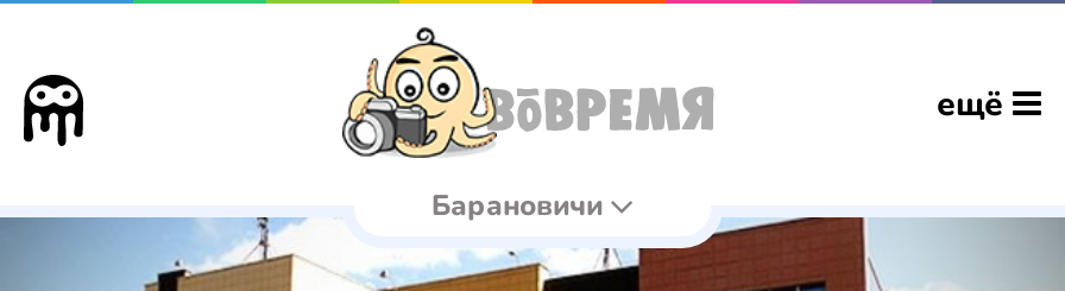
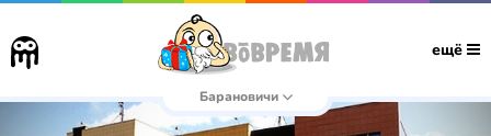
- [image]
+ [image]
